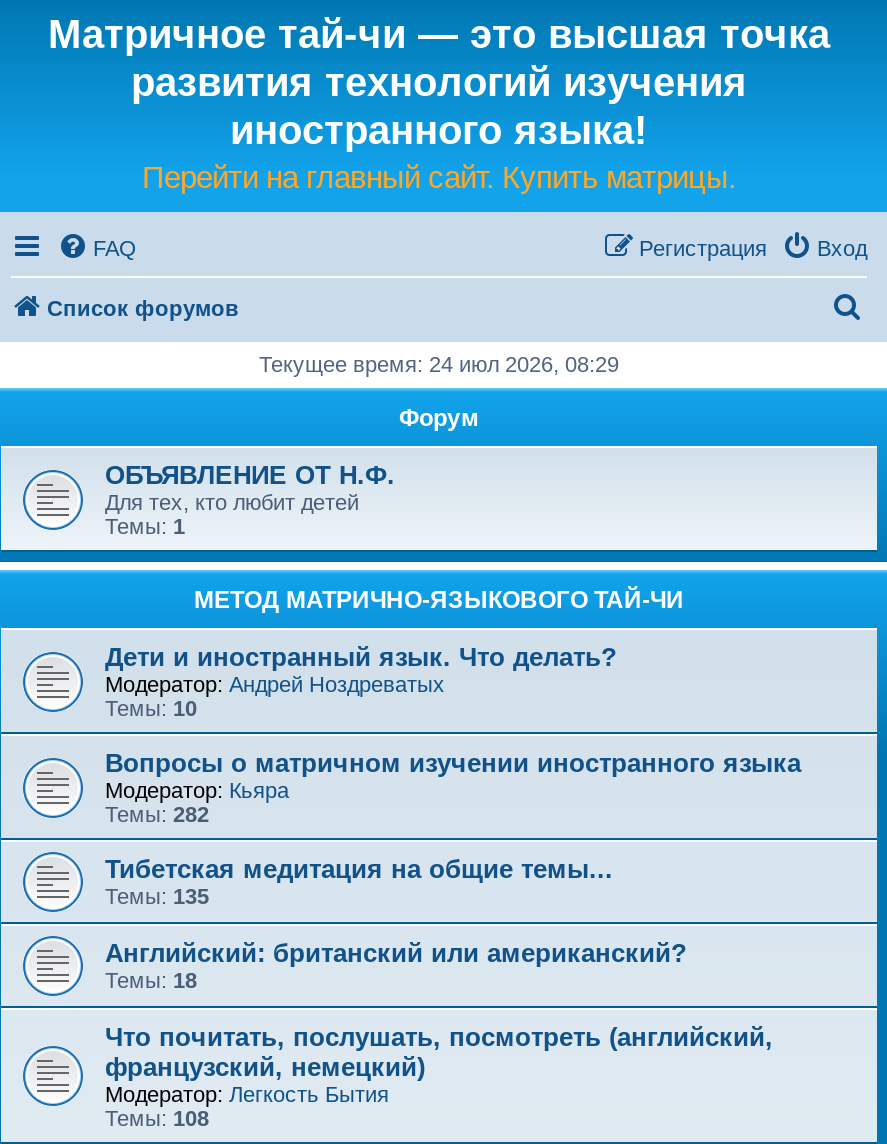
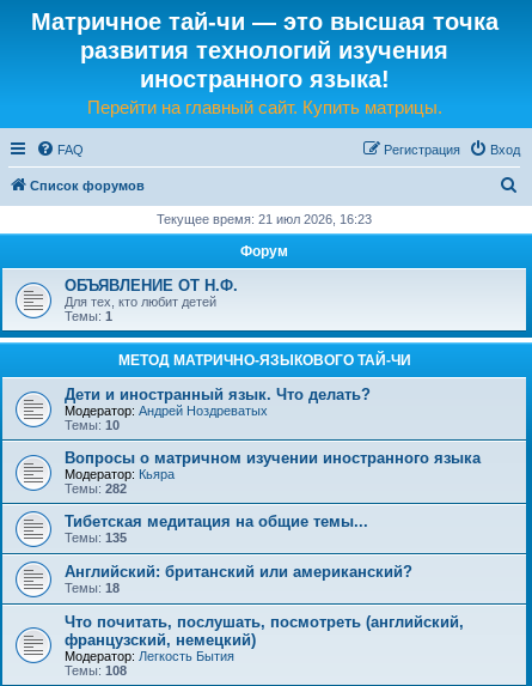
- Текущее время: 24 июл 2026, 08:29
+ Текущее время: 21 июл 2026, 16:23
